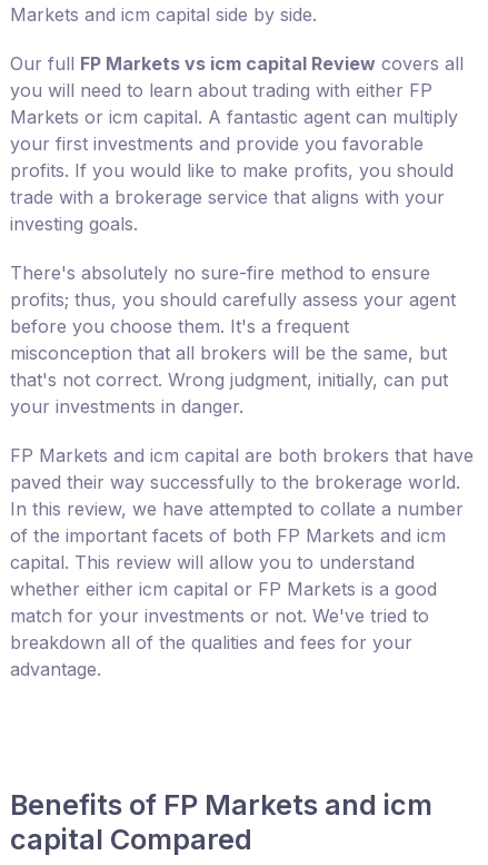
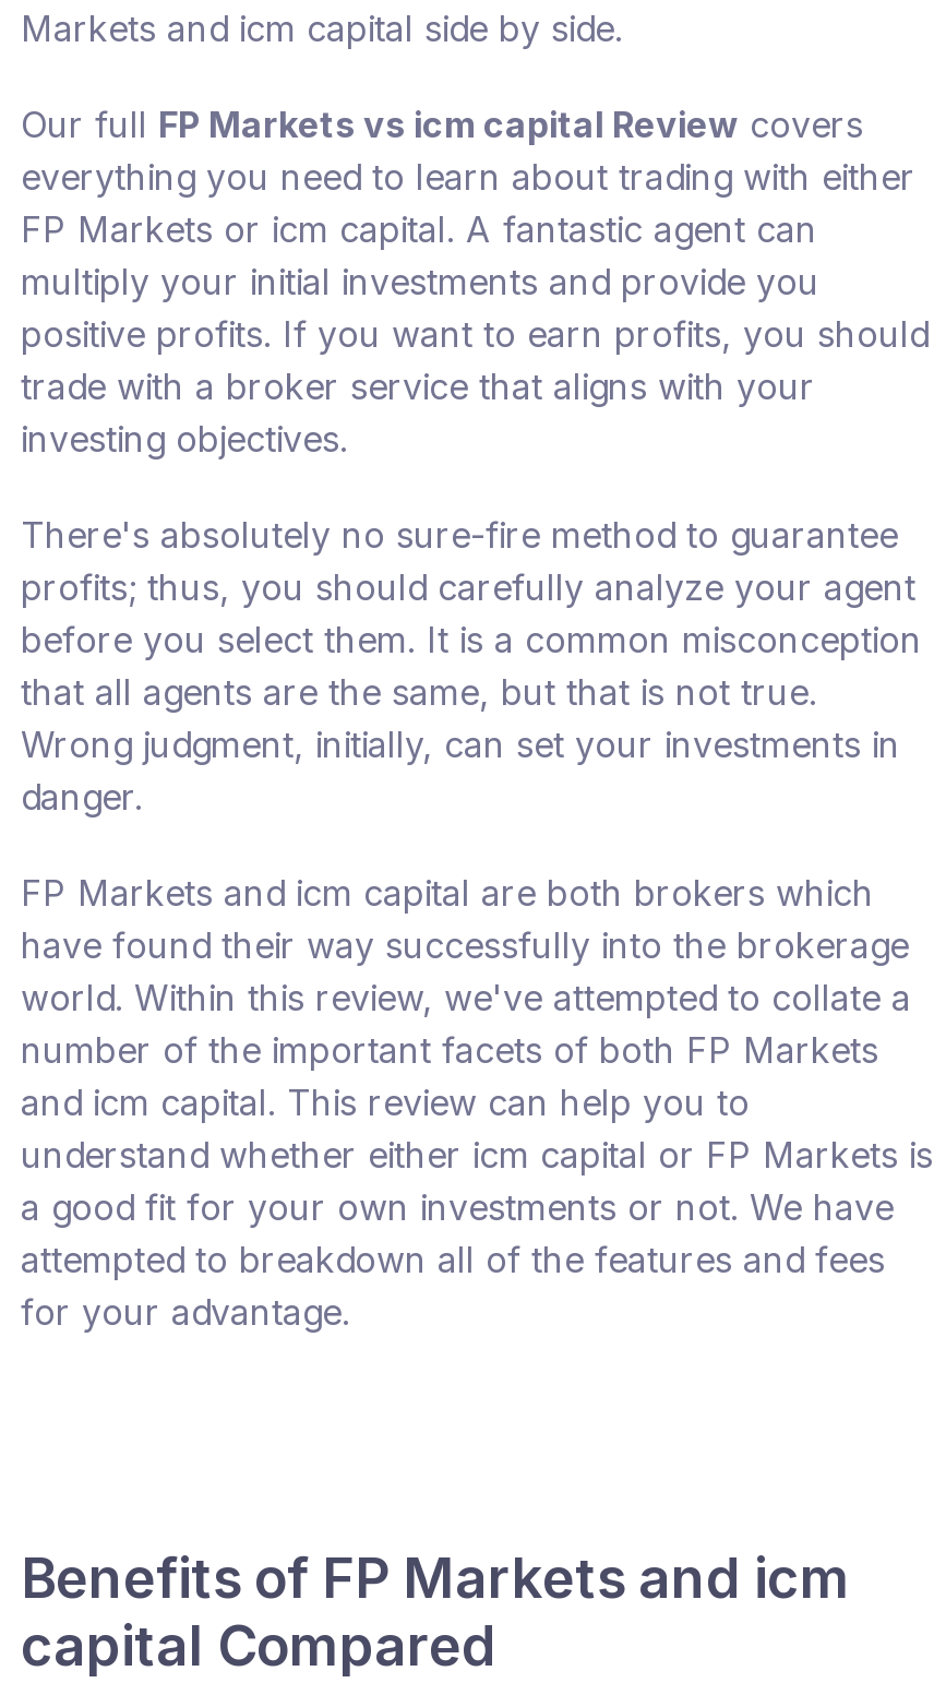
- Our full FP Markets vs icm capital Review covers all
- you will need to learn about trading with either FP
- Markets or icm capital. A fantastic agent can multiply
- your first investments and provide you favorable
- profits. If you would like to make profits, you should
- trade with a brokerage service that aligns with your
- investing goals.
+ Our full FP Markets vs icm capital Review covers
+ everything you need to learn about trading with either
+ FP Markets or icm capital. A fantastic agent can
+ multiply your initial investments and provide you
+ positive profits. If you want to earn profits, you should
+ trade with a broker service that aligns with your
+ investing objectives.

- There's absolutely no sure-fire method to ensure
- profits; thus, you should carefully assess your agent
- before you choose them. It's a frequent
- misconception that all brokers will be the same, but
- that's not correct. Wrong judgment, initially, can put
- your investments in danger.
+ There's absolutely no sure-fire method to guarantee
+ profits; thus, you should carefully analyze your agent
+ before you select them. It is a common misconception
+ that all agents are the same, but that is not true.
+ Wrong judgment, initially, can set your investments in
+ danger.

- FP Markets and icm capital are both brokers that have
- paved their way successfully to the brokerage world.
- In this review, we have attempted to collate a number
- of the important facets of both FP Markets and icm
- capital. This review will allow you to understand
- whether either icm capital or FP Markets is a good
- match for your investments or not. We've tried to
- breakdown all of the qualities and fees for your
- advantage.
+ FP Markets and icm capital are both brokers which
+ have found their way successfully into the brokerage
+ world. Within this review, we've attempted to collate a
+ number of the important facets of both FP Markets
+ and icm capital. This review can help you to
+ understand whether either icm capital or FP Markets is
+ a good fit for your own investments or not. We have
+ attempted to breakdown all of the features and fees
+ for your advantage.
